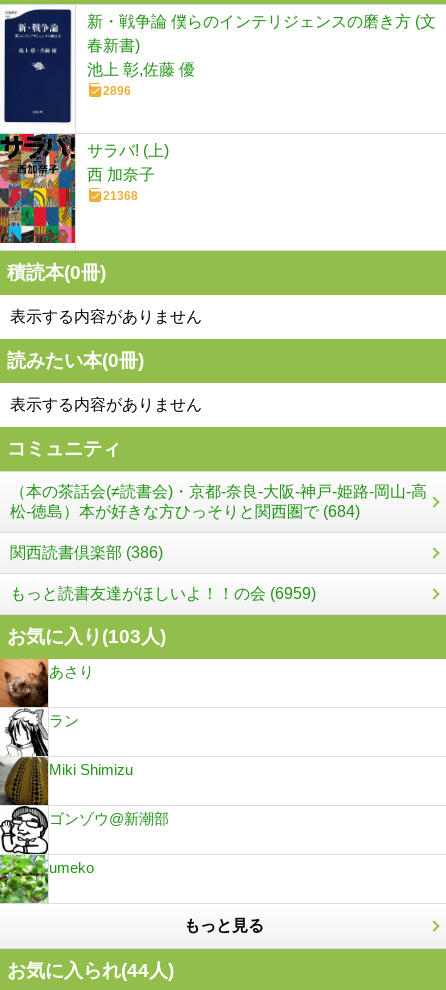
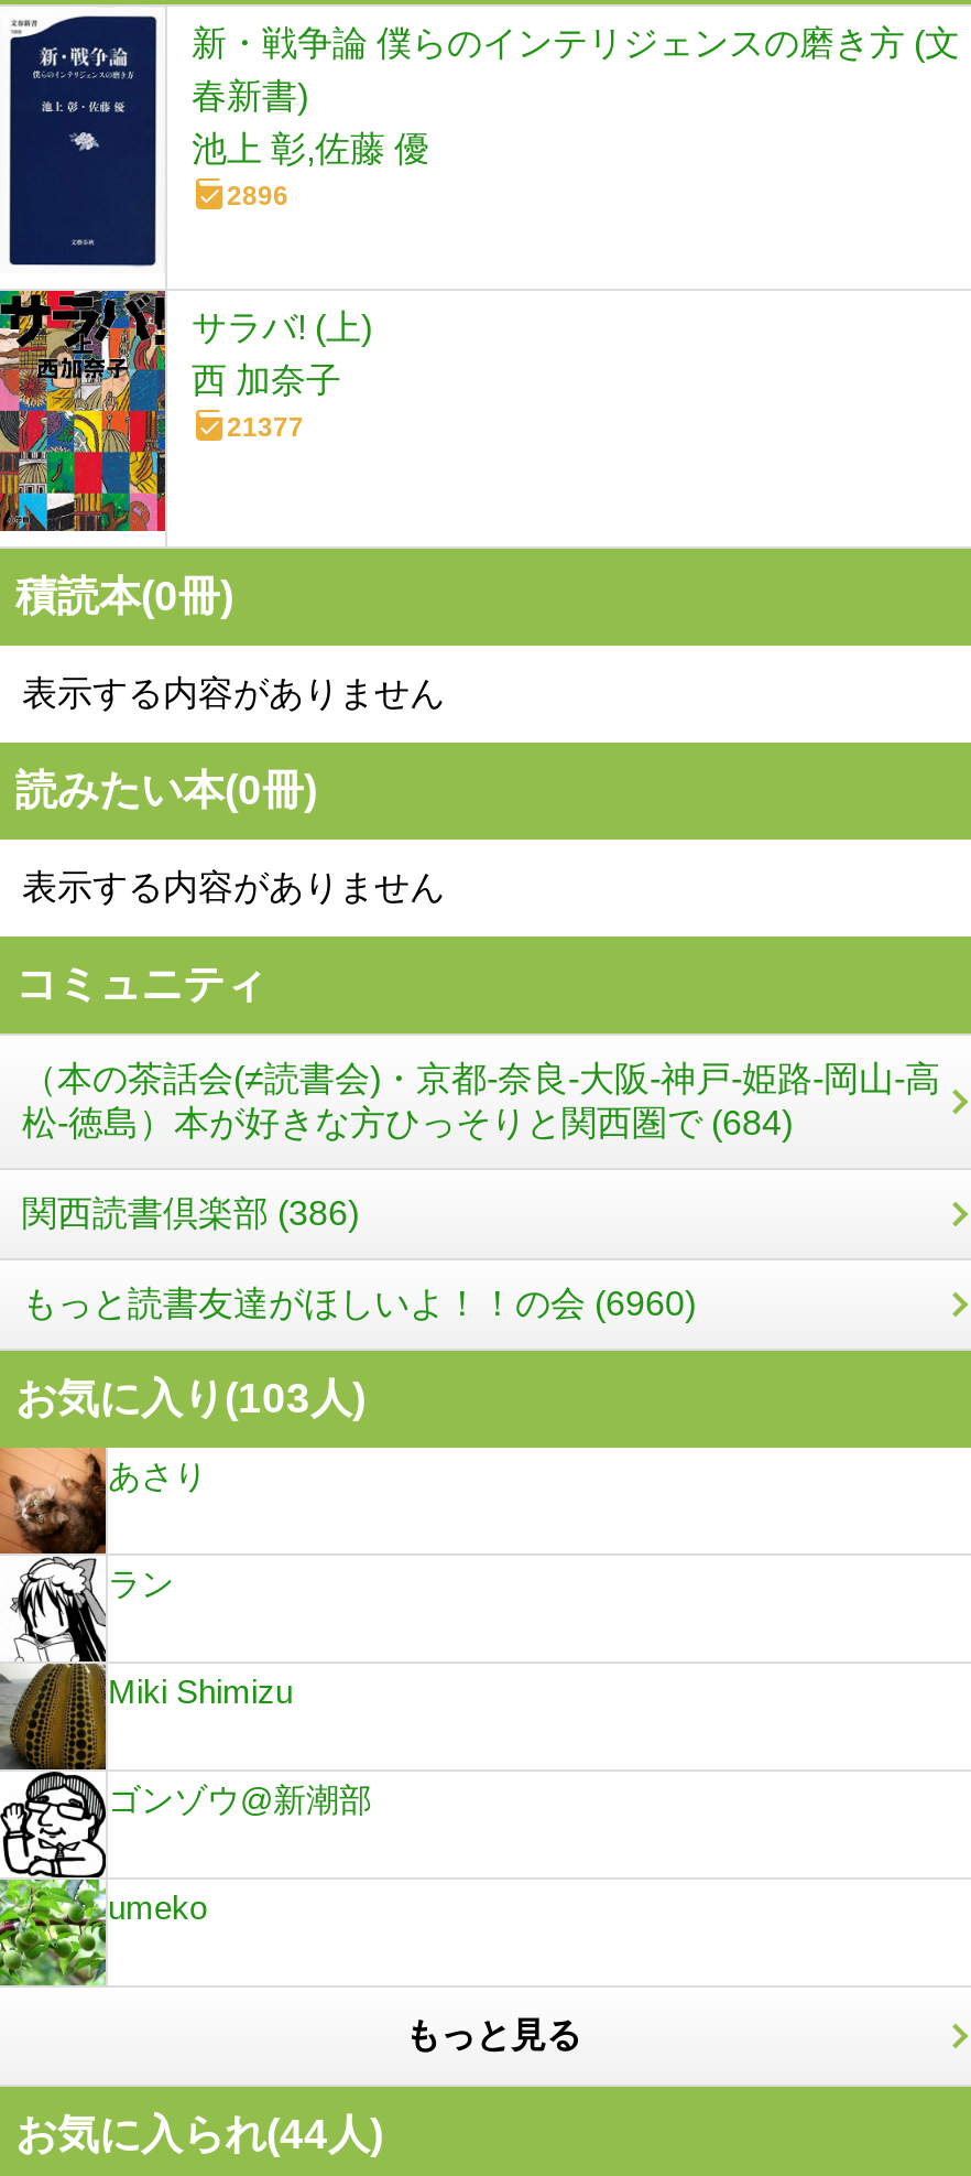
- 21368
+ 21377

- もっと読書友達がほしいよ！！の会 (6959)
+ もっと読書友達がほしいよ！！の会 (6960)
